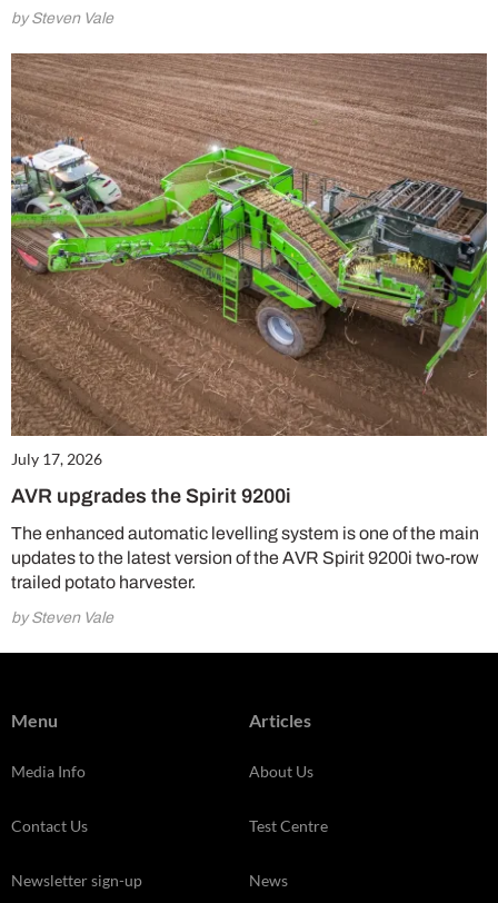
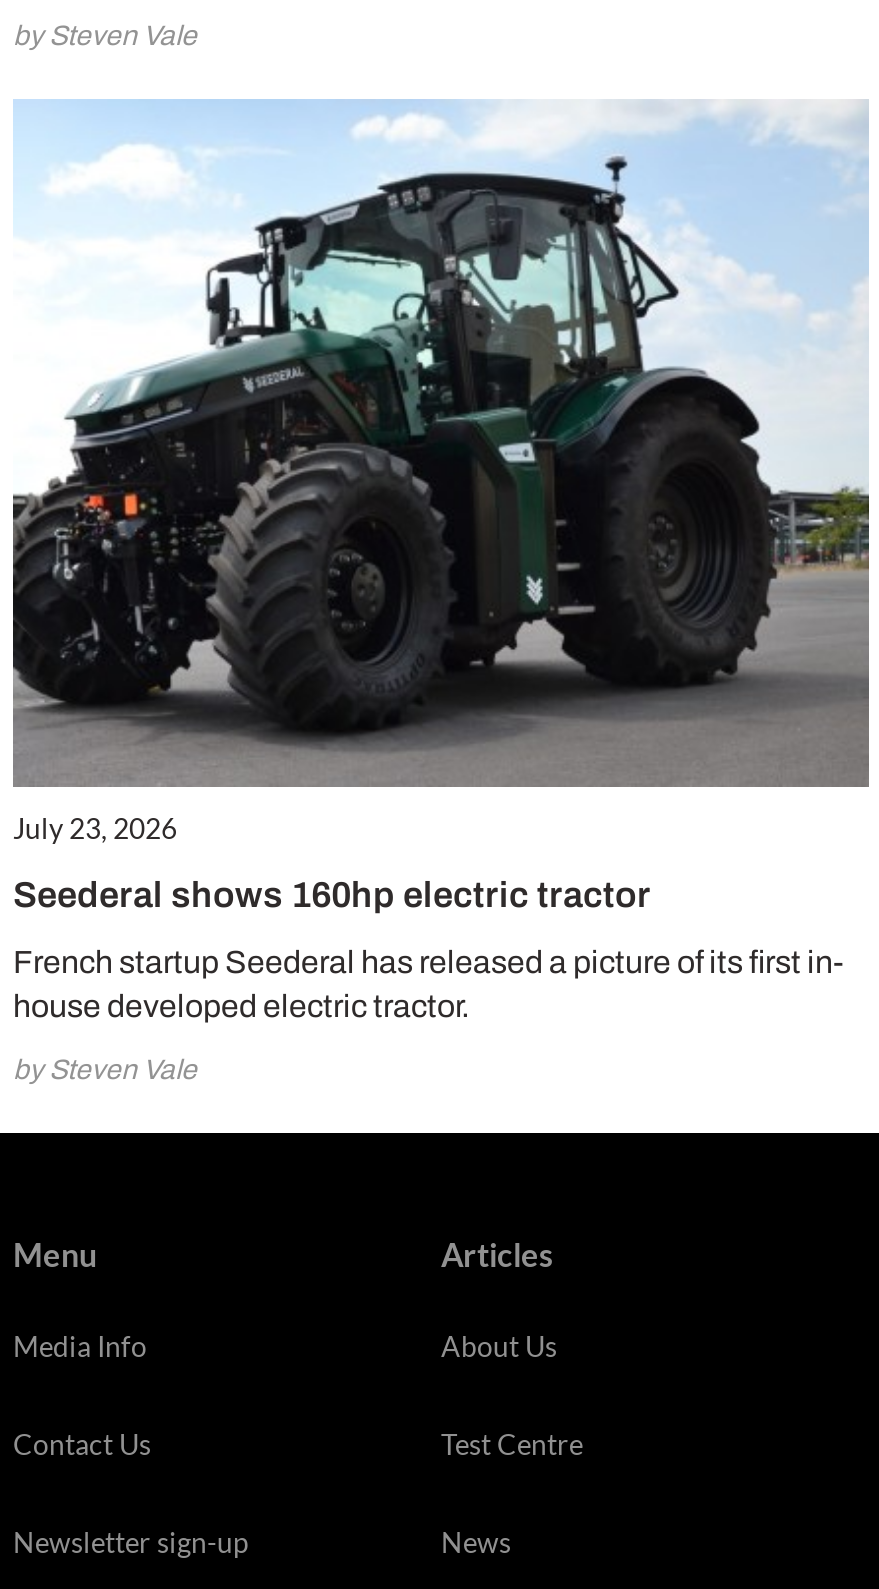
- [image]
- July 17, 2026
+ [image]
+ July 23, 2026

- AVR upgrades the Spirit 9200i
+ Seederal shows 160hp electric tractor

- The enhanced automatic levelling system is one of the main
- updates to the latest version of the AVR Spirit 9200i two-row
- trailed potato harvester.
+ French startup Seederal has released a picture of its first in-
+ house developed electric tractor.
